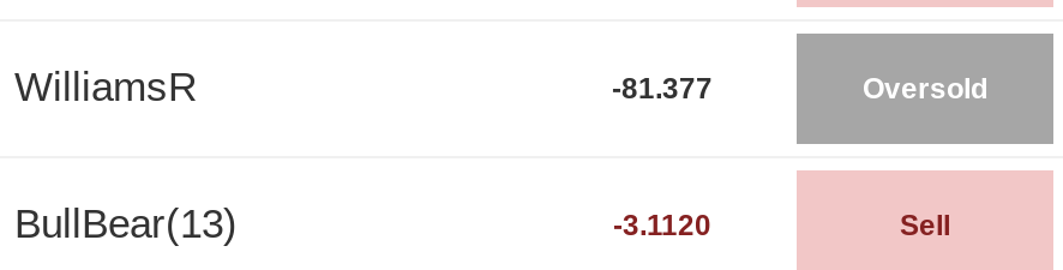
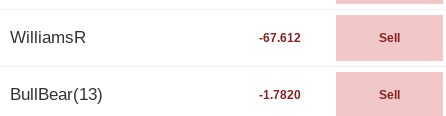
- -81.377
- Oversold
+ -67.612
+ Sell

- -3.1120
+ -1.7820
